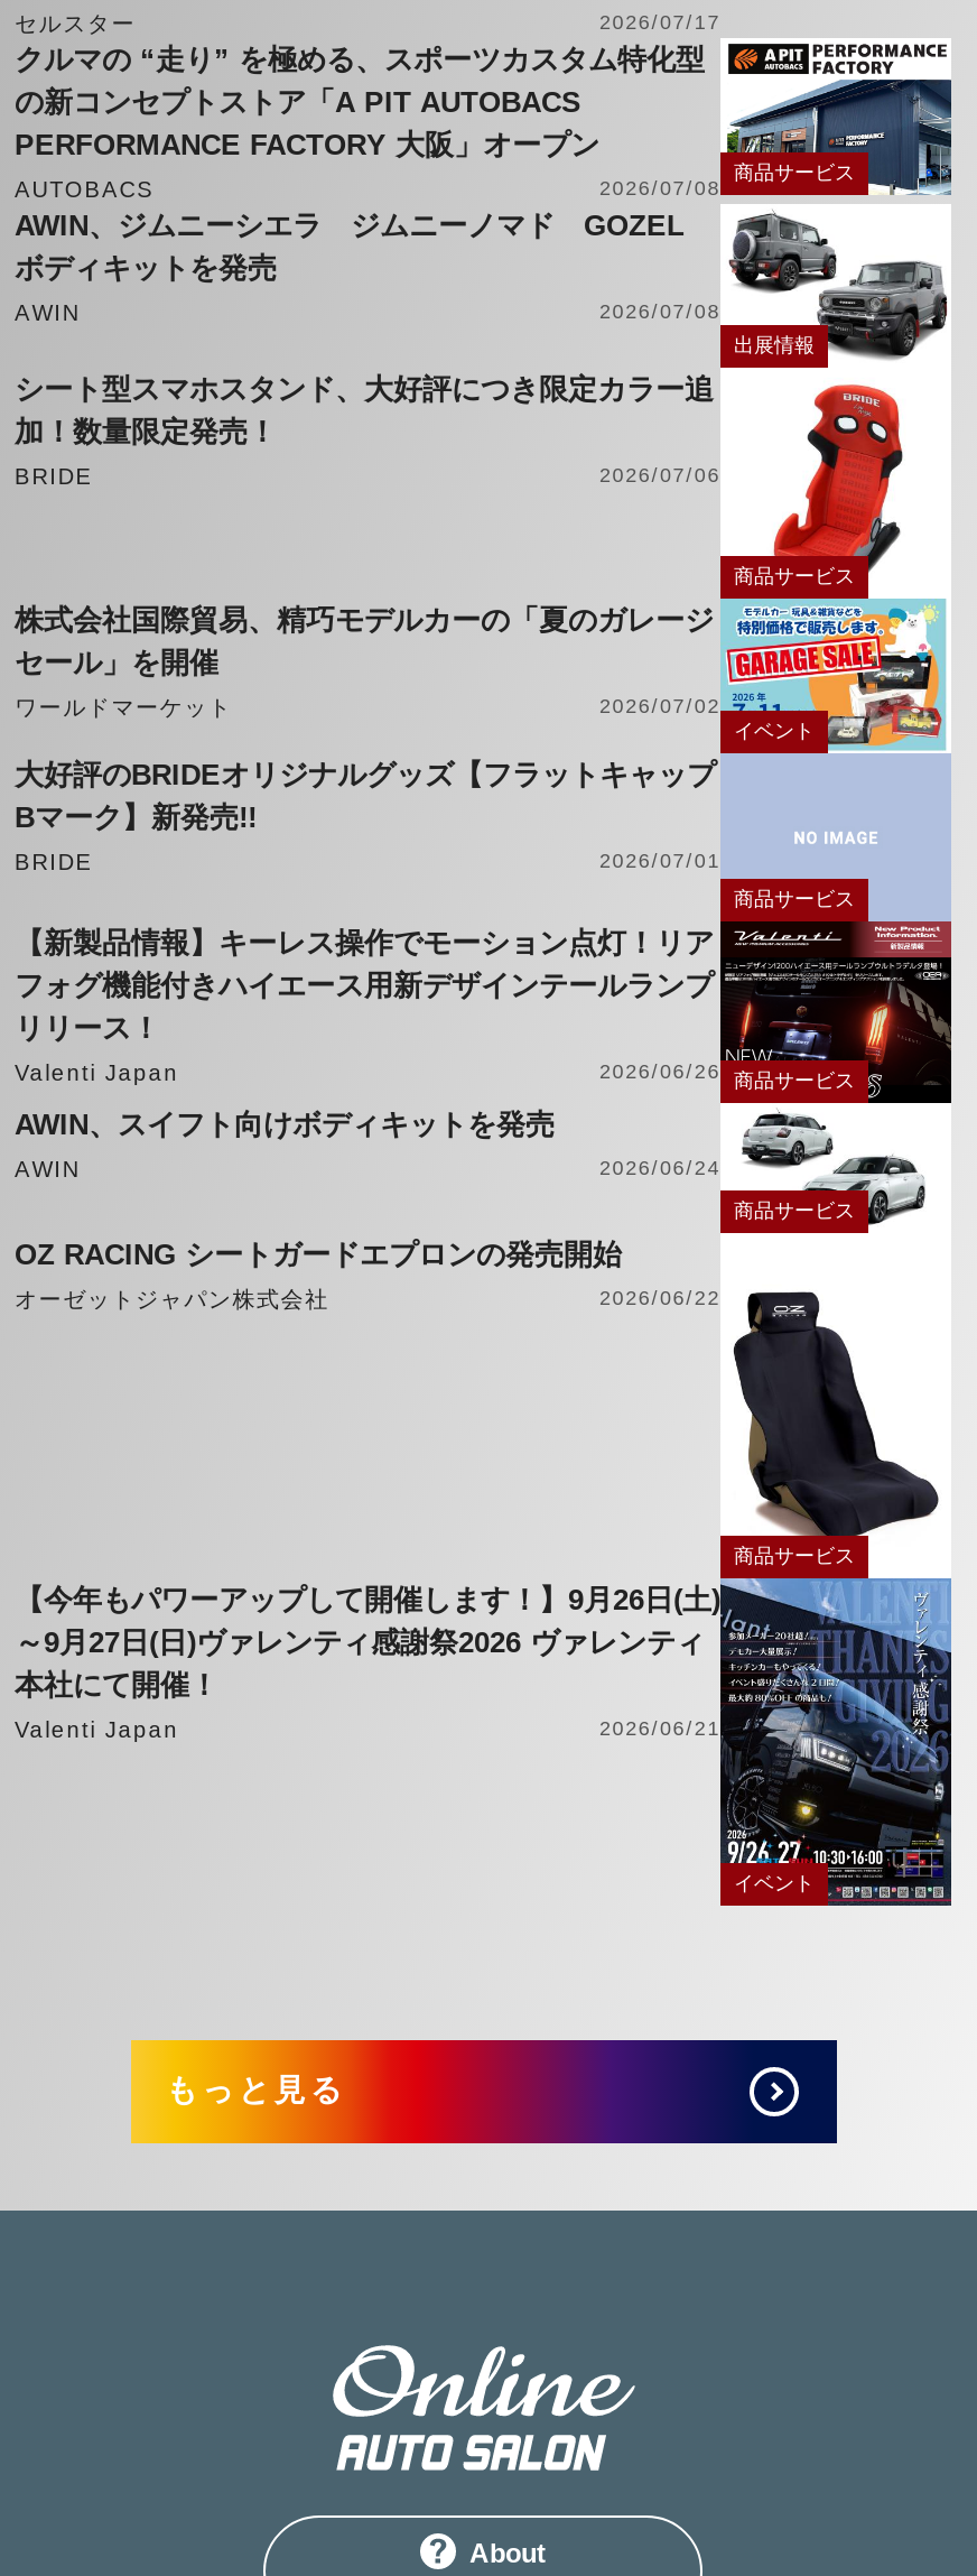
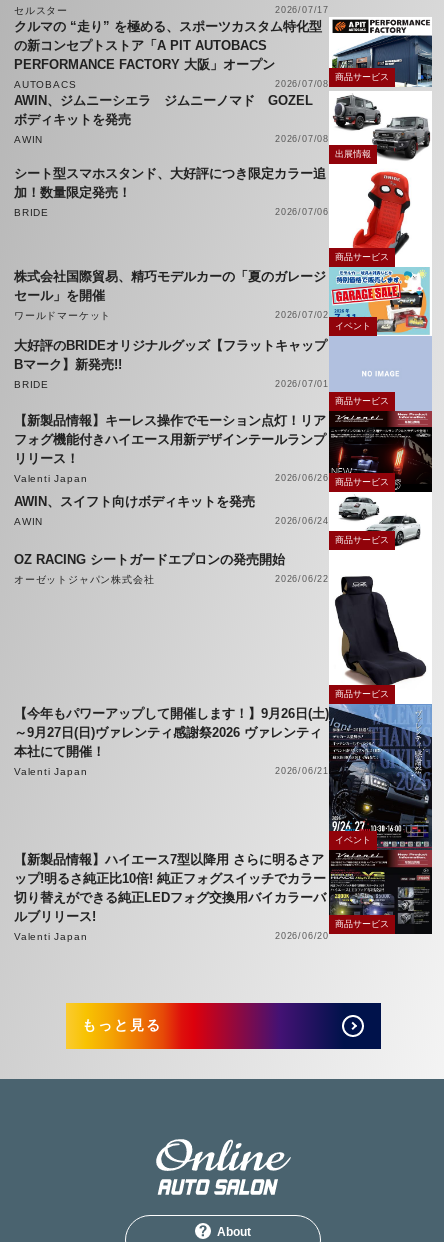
+ 【新製品情報】ハイエース7型以降用 さらに明るさア
+ ップ!明るさ純正比10倍! 純正フォグスイッチでカラー
+ 切り替えができる純正LEDフォグ交換用バイカラーバ
+ ルブリリース!
+ Valenti Japan
+ 2026/06/20

+ [image]
+ 商品サービス
